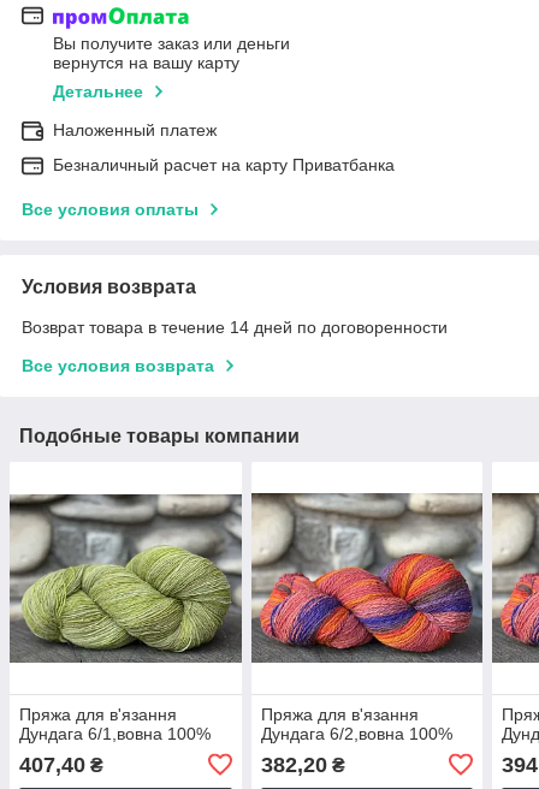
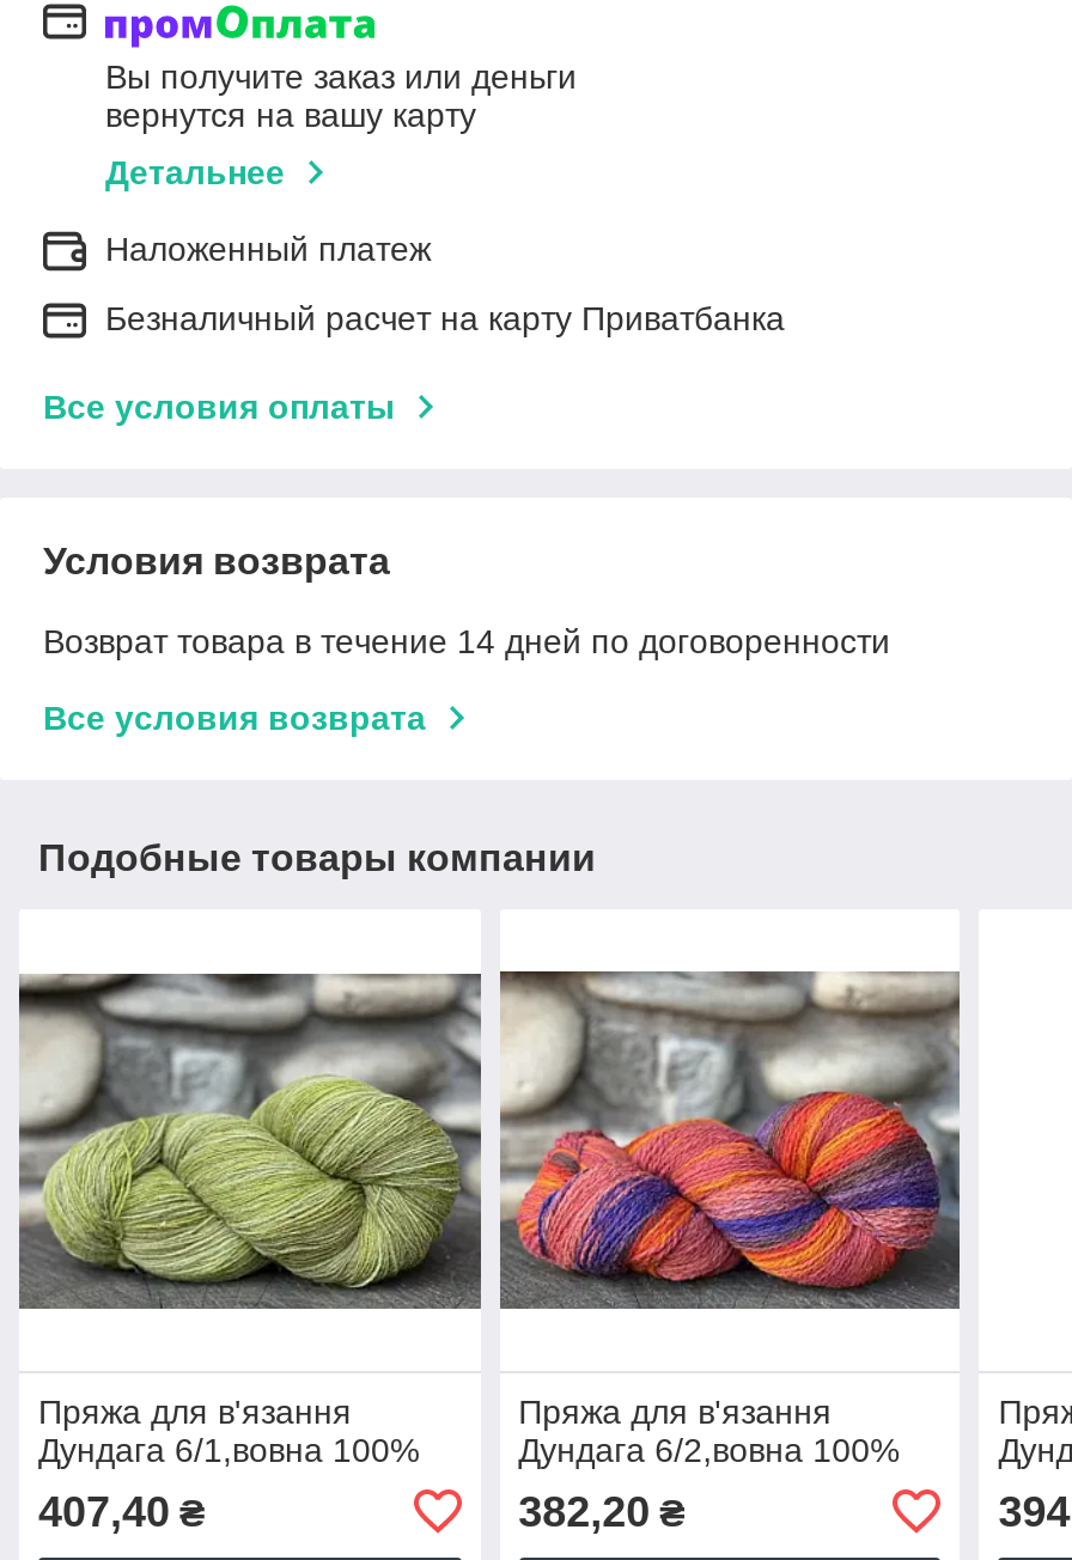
- [image]
